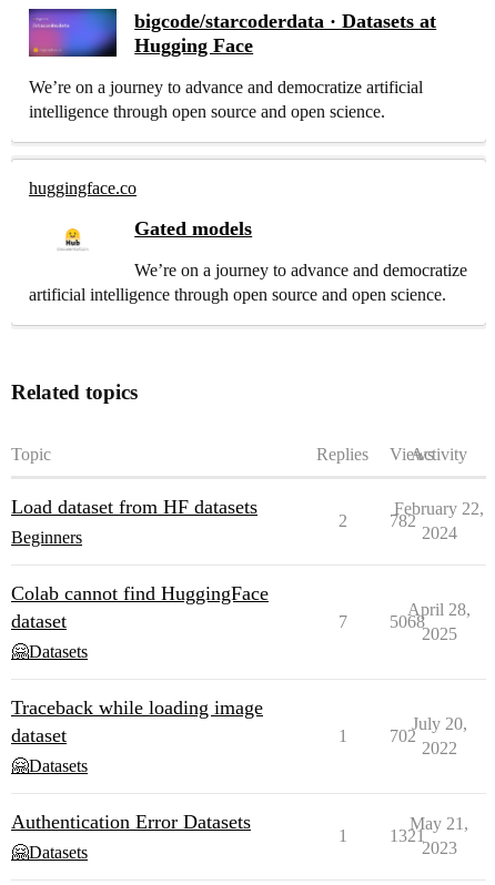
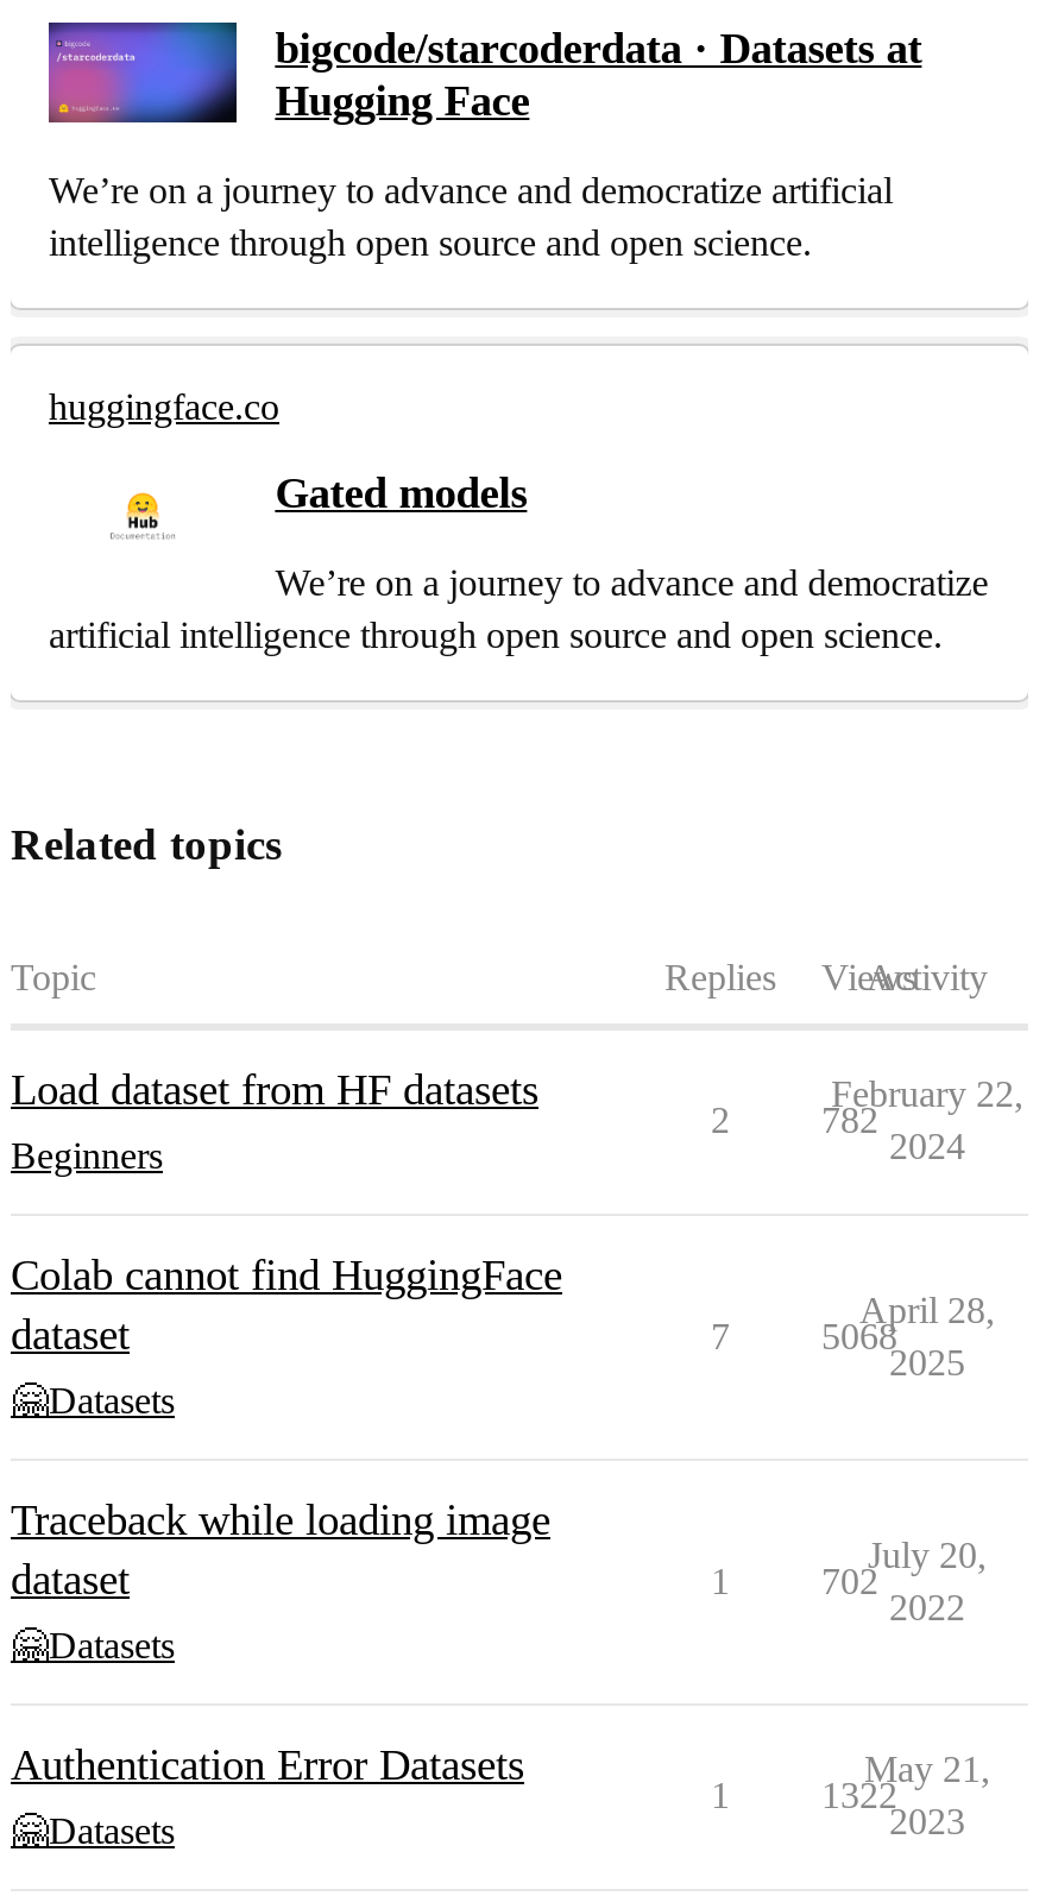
- 1321
+ 1322
